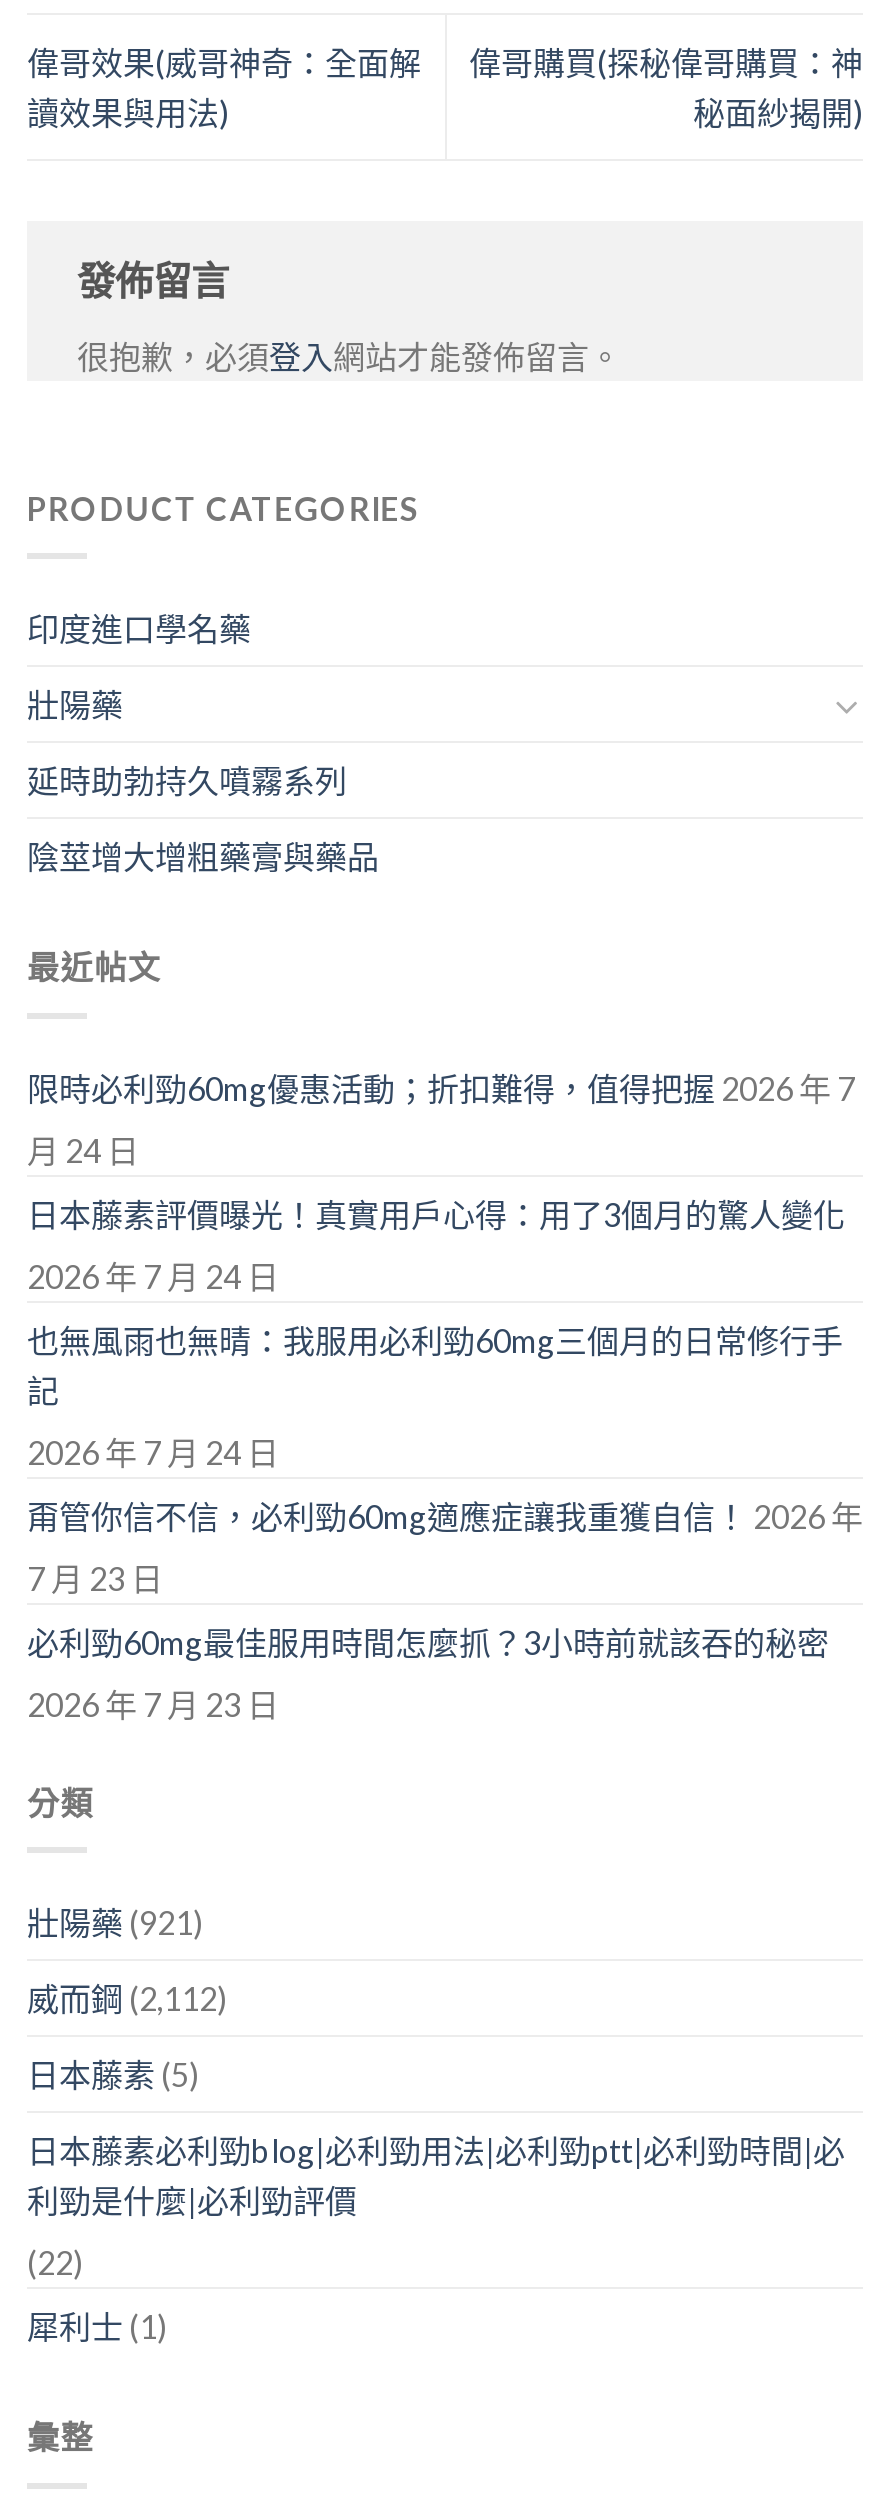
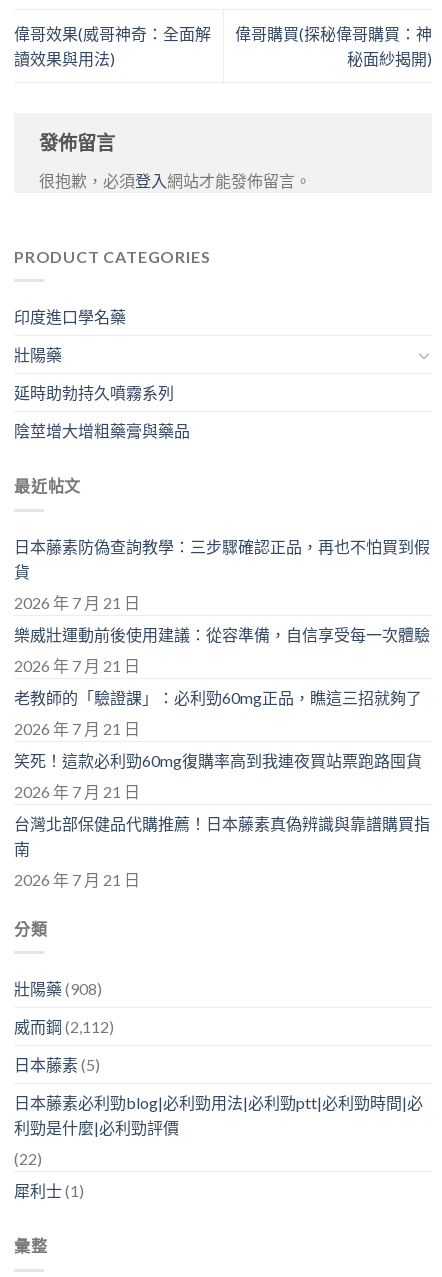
- 限時必利勁60mg優惠活動；折扣難得，值得把握 2026 年 7
+ 日本藤素防偽查詢教學：三步驟確認正品，再也不怕買到假
+ 貨

- 月 24 日
+ 2026 年 7 月 21 日

- 日本藤素評價曝光！真實用戶心得：用了3個月的驚人變化
+ 樂威壯運動前後使用建議：從容準備，自信享受每一次體驗

- 2026 年 7 月 24 日
+ 2026 年 7 月 21 日

- 也無風雨也無晴：我服用必利勁60mg三個月的日常修行手
- 記
+ 老教師的「驗證課」：必利勁60mg正品，瞧這三招就夠了

- 2026 年 7 月 24 日
+ 2026 年 7 月 21 日

- 甭管你信不信，必利勁60mg適應症讓我重獲自信！ 2026 年
+ 笑死！這款必利勁60mg復購率高到我連夜買站票跑路囤貨

- 7 月 23 日
+ 2026 年 7 月 21 日

- 必利勁60mg最佳服用時間怎麼抓？3小時前就該吞的秘密
+ 台灣北部保健品代購推薦！日本藤素真偽辨識與靠譜購買指
+ 南

- 2026 年 7 月 23 日
+ 2026 年 7 月 21 日

- 壯陽藥(921)
+ 壯陽藥(908)
